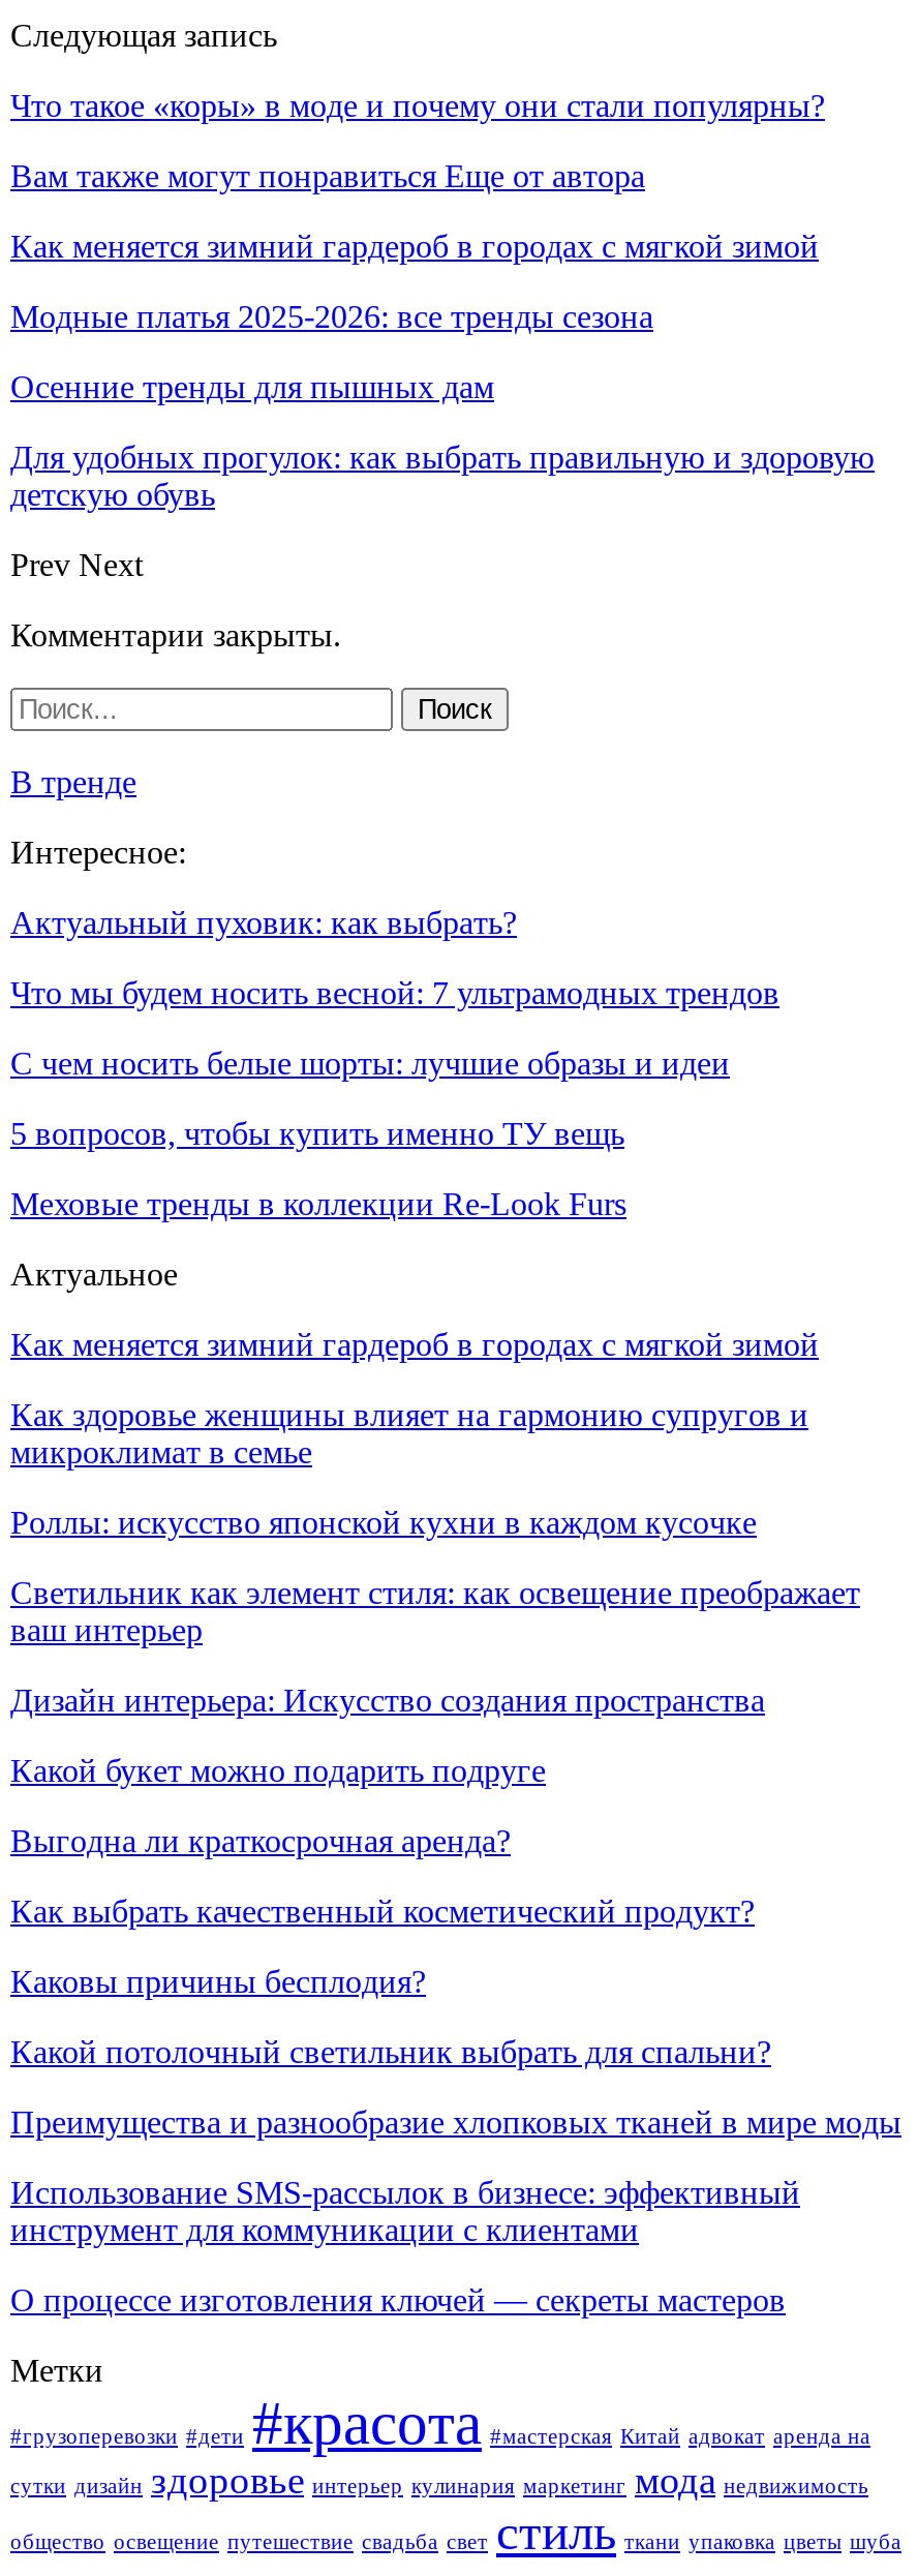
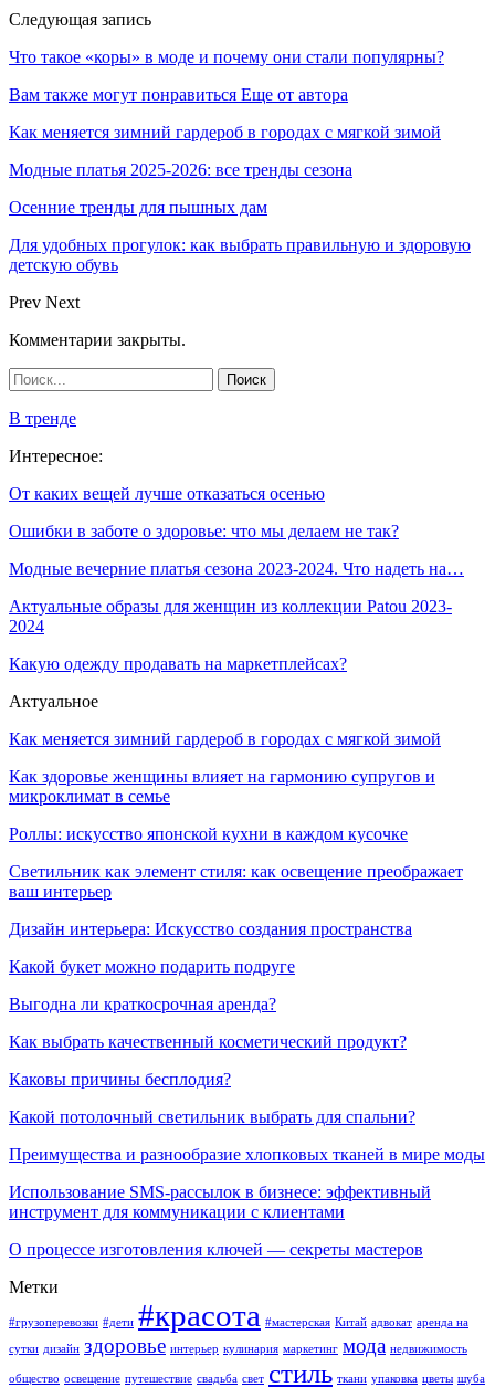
- Актуальный пуховик: как выбрать?
+ От каких вещей лучше отказаться осенью

- Что мы будем носить весной: 7 ультрамодных трендов
+ Ошибки в заботе о здоровье: что мы делаем не так?

- С чем носить белые шорты: лучшие образы и идеи
+ Модные вечерние платья сезона 2023-2024. Что надеть на…

- 5 вопросов, чтобы купить именно ТУ вещь
+ Актуальные образы для женщин из коллекции Patou 2023-
+ 2024

- Меховые тренды в коллекции Re-Look Furs
+ Какую одежду продавать на маркетплейсах?
